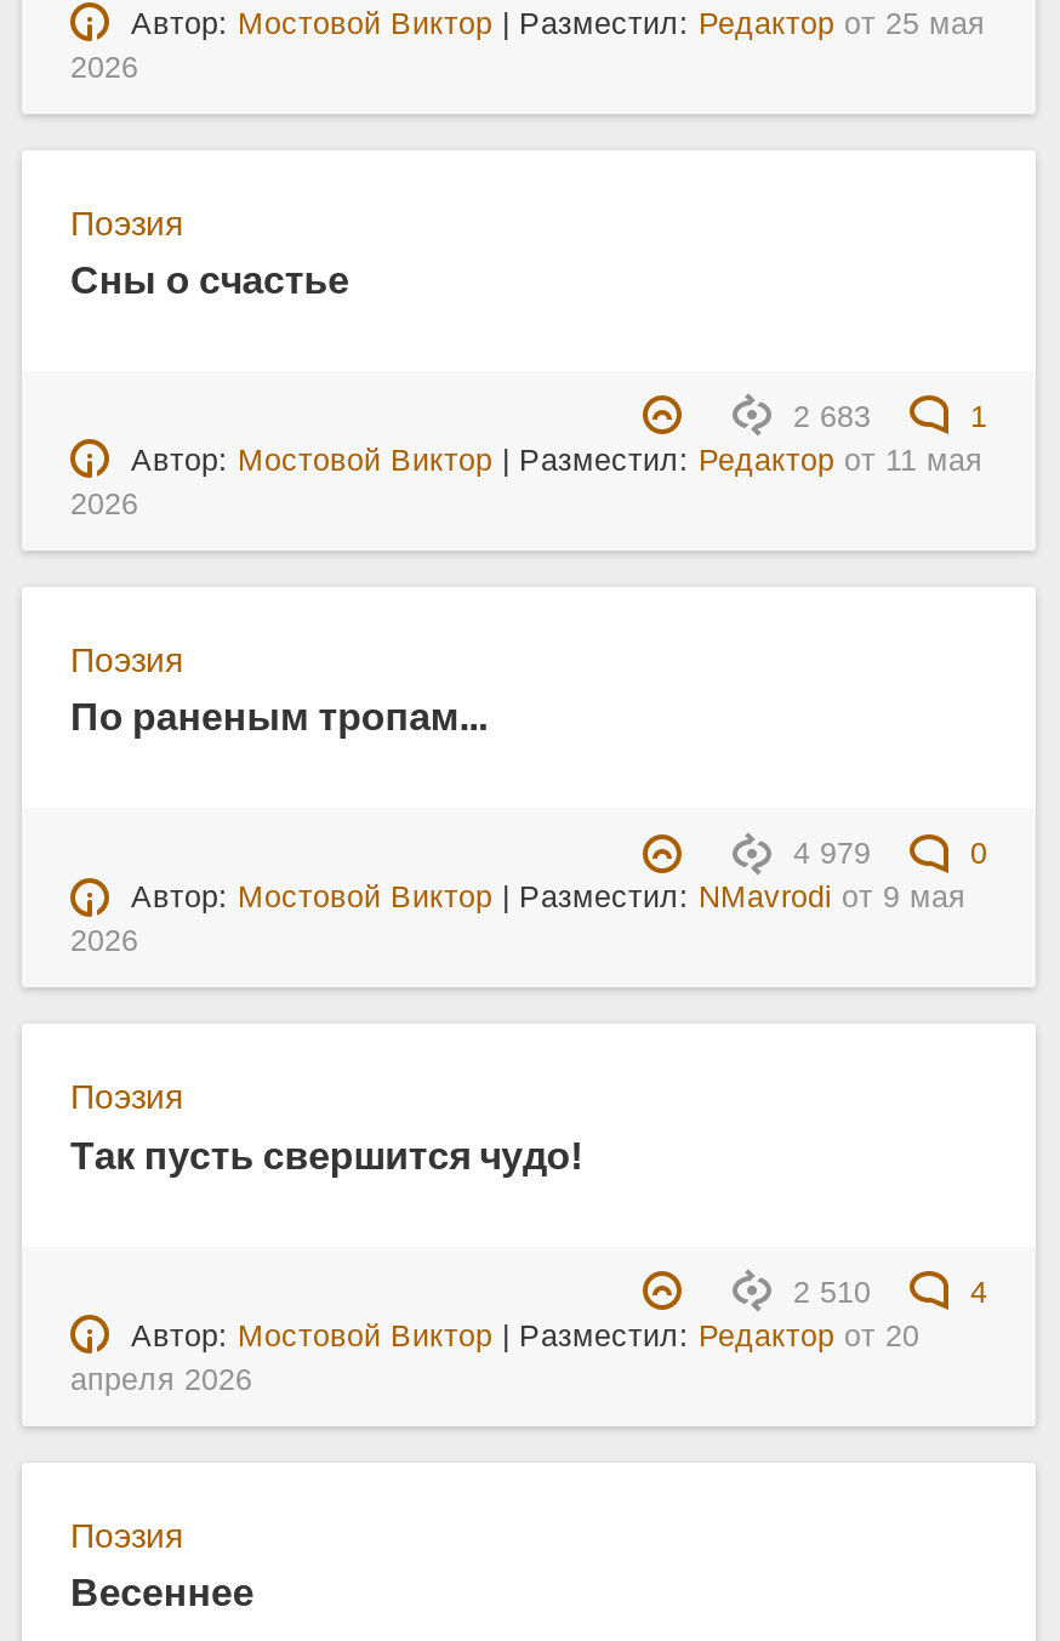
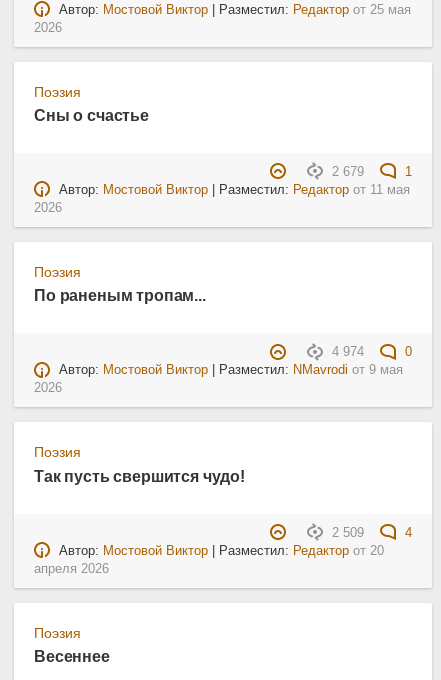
- 2 683
+ 2 679

- 4 979
+ 4 974

- 2 510
+ 2 509
